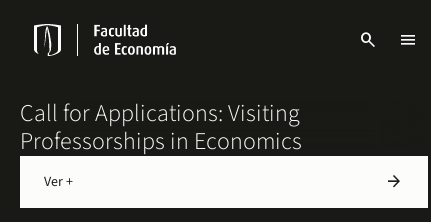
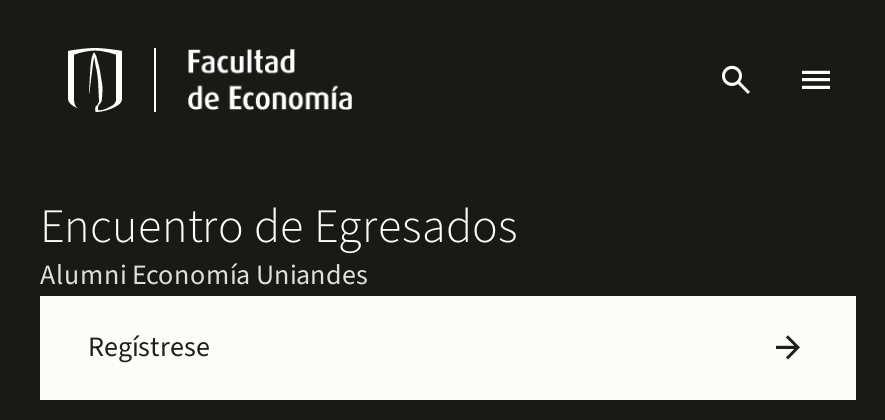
- Call for Applications: Visiting
- Professorships in Economics
- Ver +
+ Encuentro de Egresados
+ Alumni Economía Uniandes
+ Regístrese
